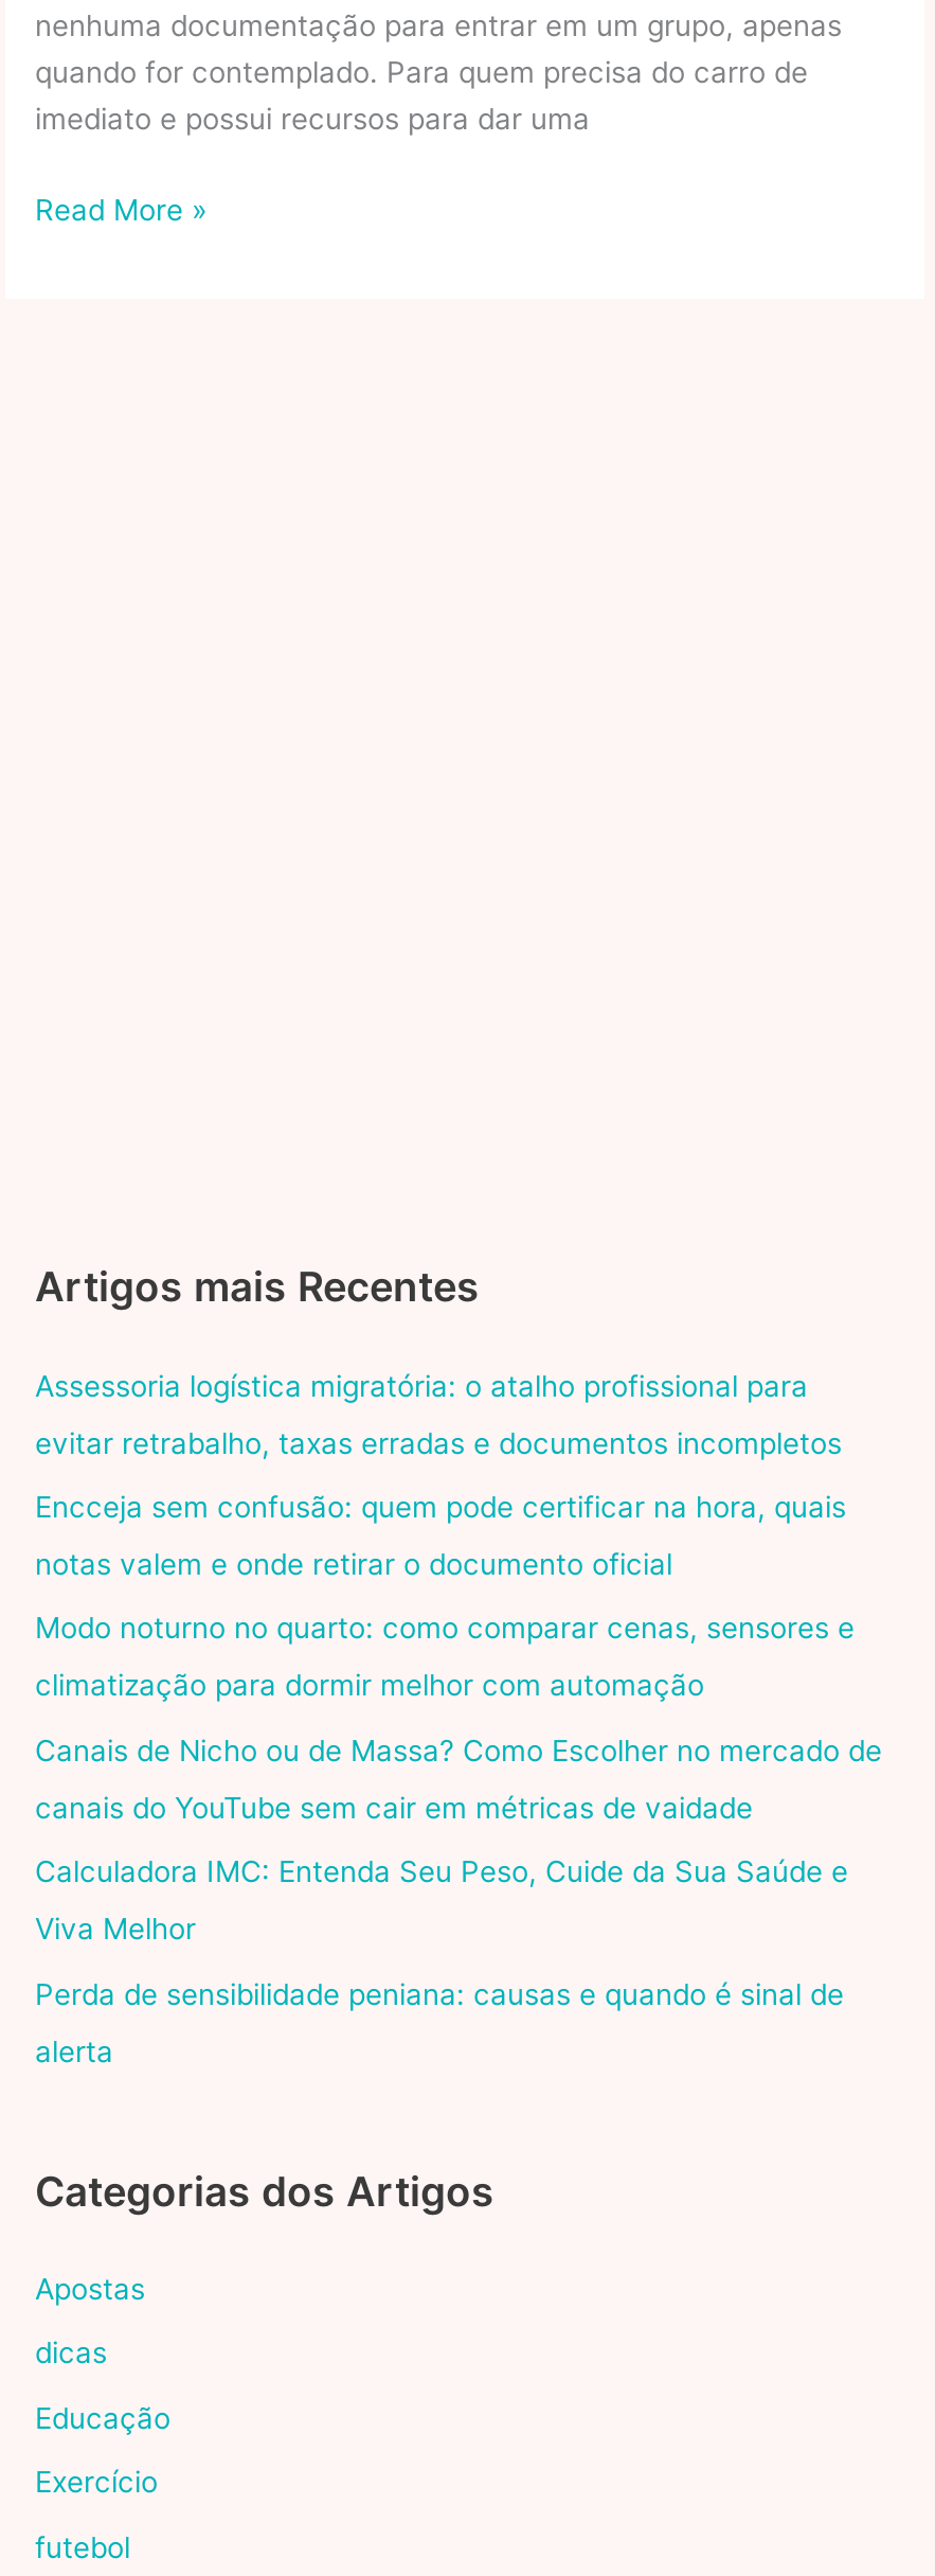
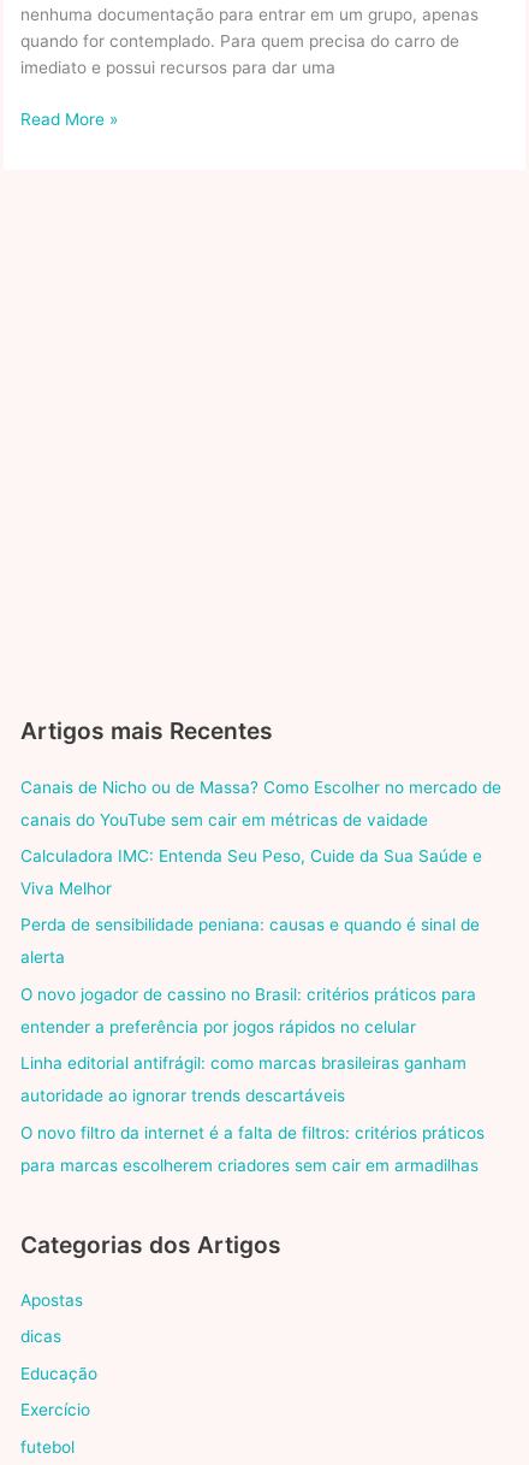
- Assessoria logística migratória: o atalho profissional para
- evitar retrabalho, taxas erradas e documentos incompletos
- Encceja sem confusão: quem pode certificar na hora, quais
- notas valem e onde retirar o documento oficial
- Modo noturno no quarto: como comparar cenas, sensores e
- climatização para dormir melhor com automação

moved up: Canais de Nicho ou de Massa? Como Escolher no mercado de | canais do YouTube sem cair em métricas de vaidade | Calculadora IMC: Entenda Seu Peso, Cuide da Sua Saúde e | Viva Melhor | Perda de sensibilidade peniana: causas e quando é sinal de | alerta

+ O novo jogador de cassino no Brasil: critérios práticos para
+ entender a preferência por jogos rápidos no celular
+ Linha editorial antifrágil: como marcas brasileiras ganham
+ autoridade ao ignorar trends descartáveis
+ O novo filtro da internet é a falta de filtros: critérios práticos
+ para marcas escolherem criadores sem cair em armadilhas
